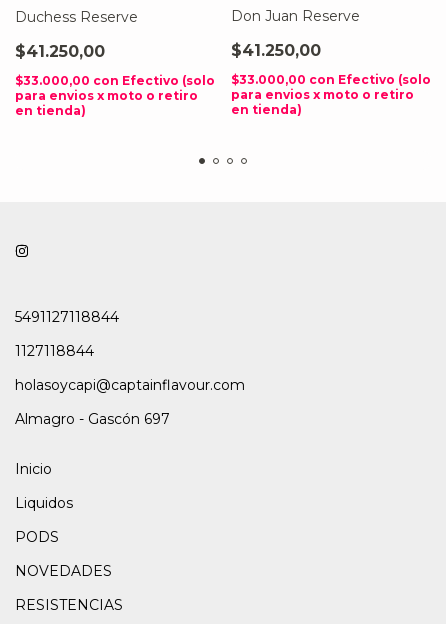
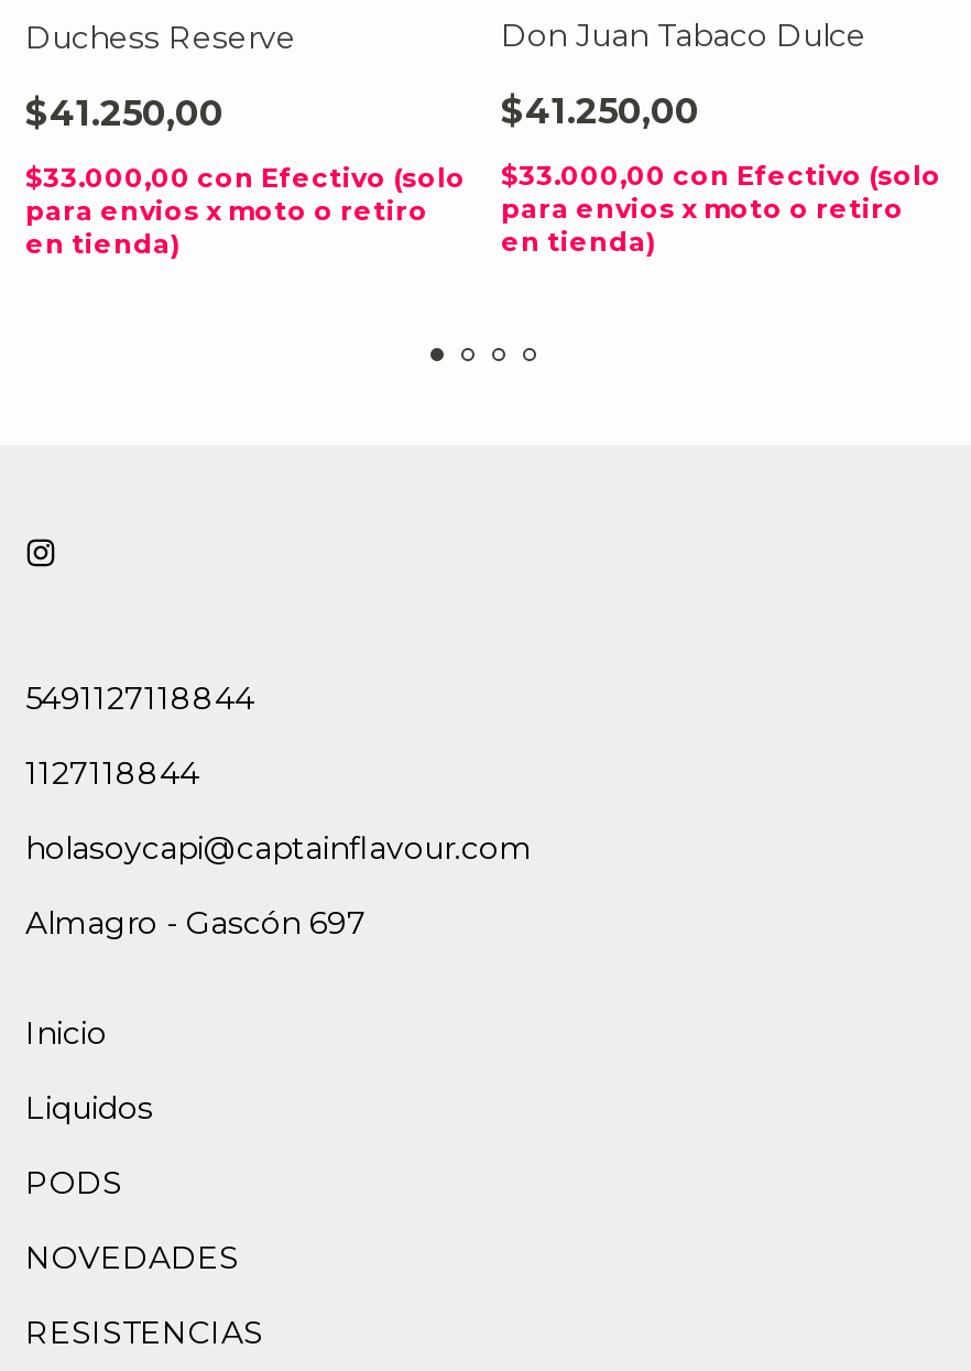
- Don Juan Reserve
+ Don Juan Tabaco Dulce
